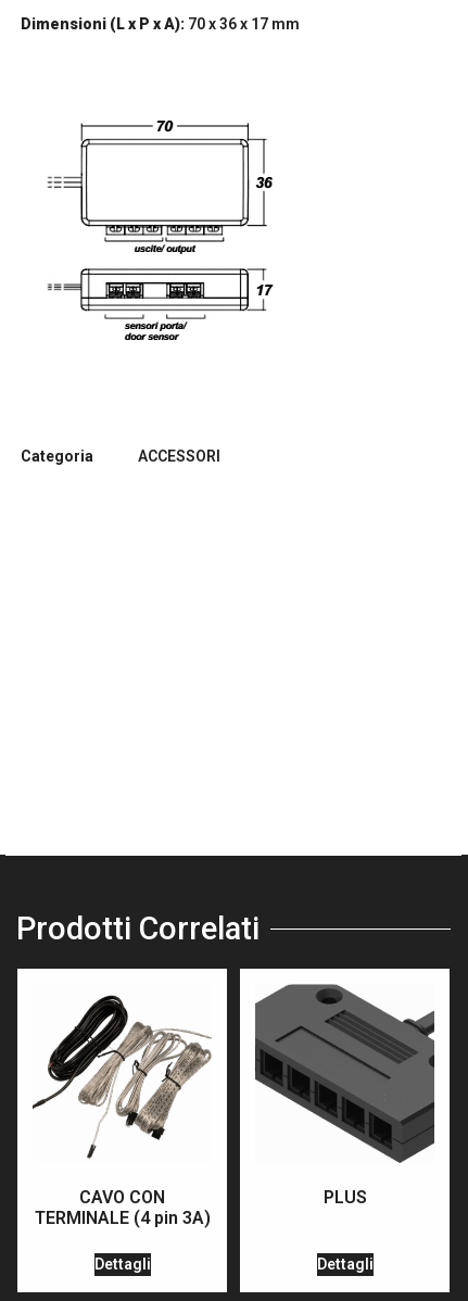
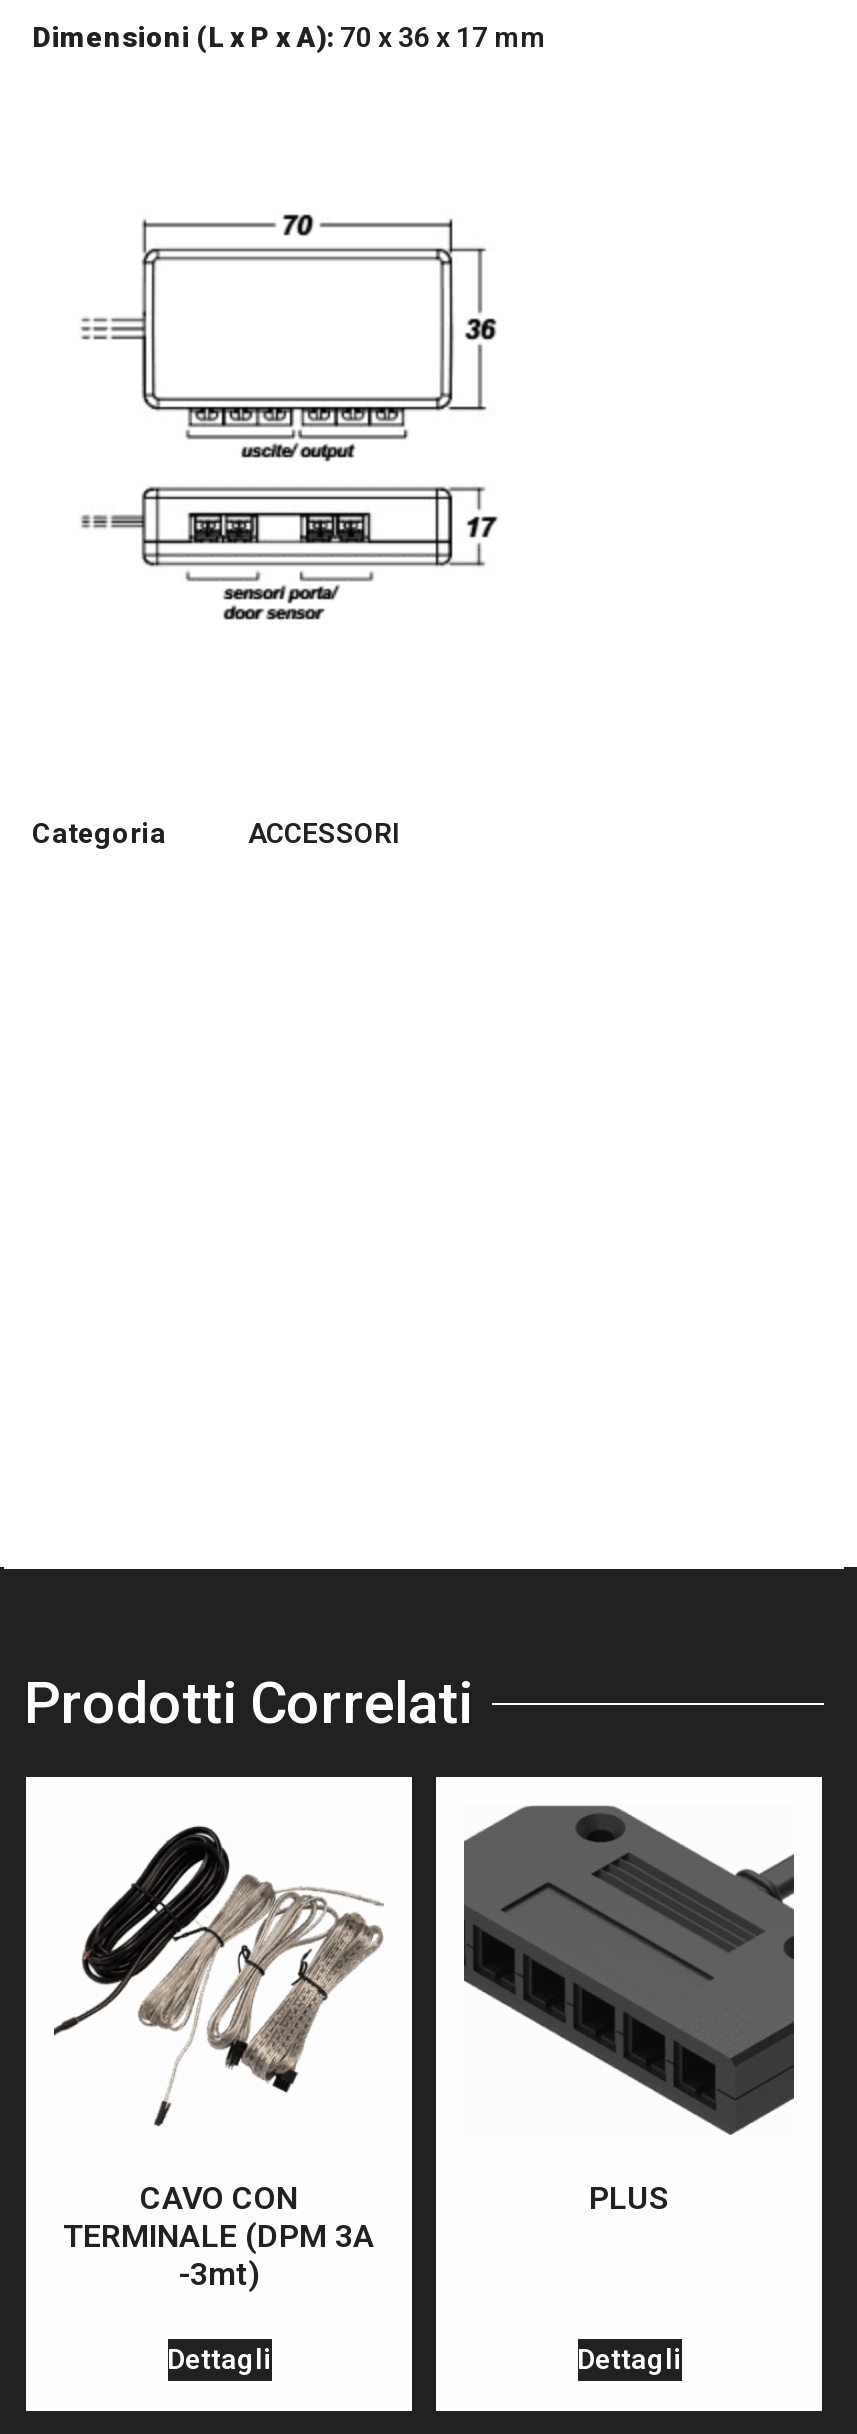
- TERMINALE (4 pin 3A)
+ TERMINALE (DPM 3A
+ -3mt)
